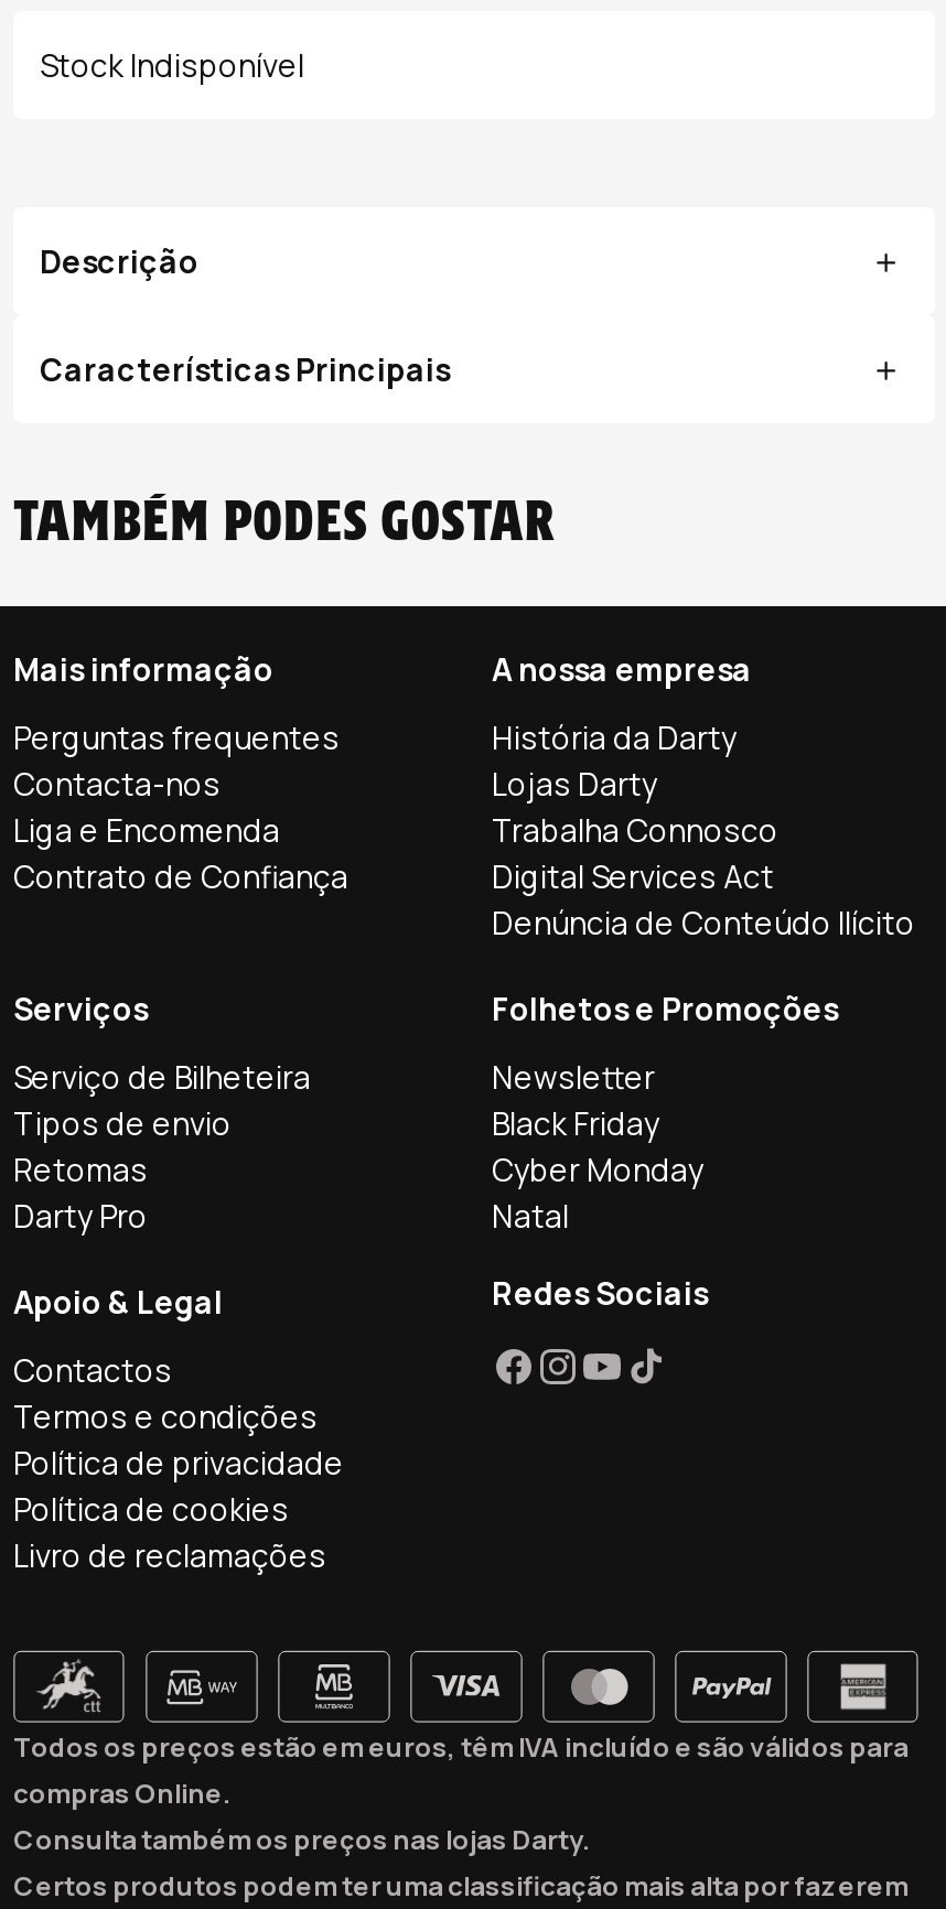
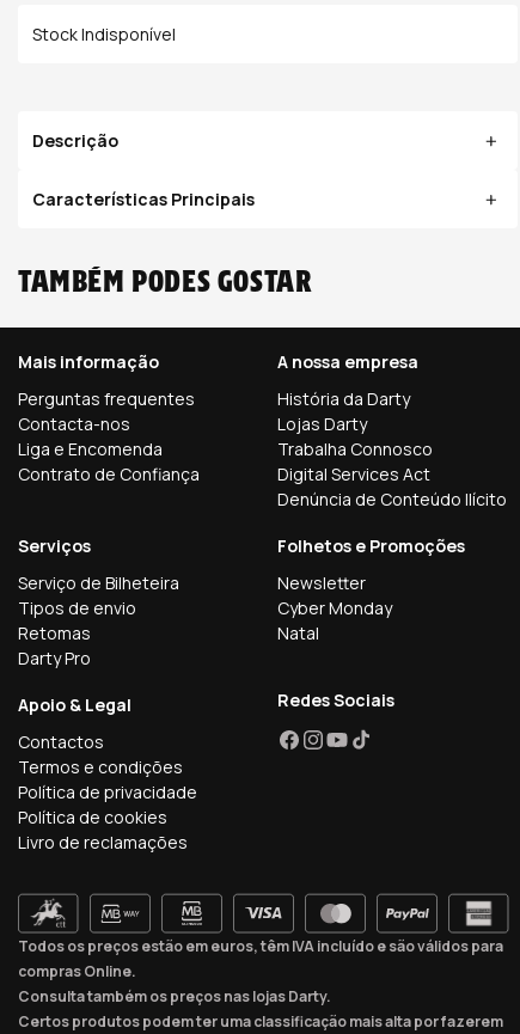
- Black Friday

moved up: Cyber Monday | Natal
